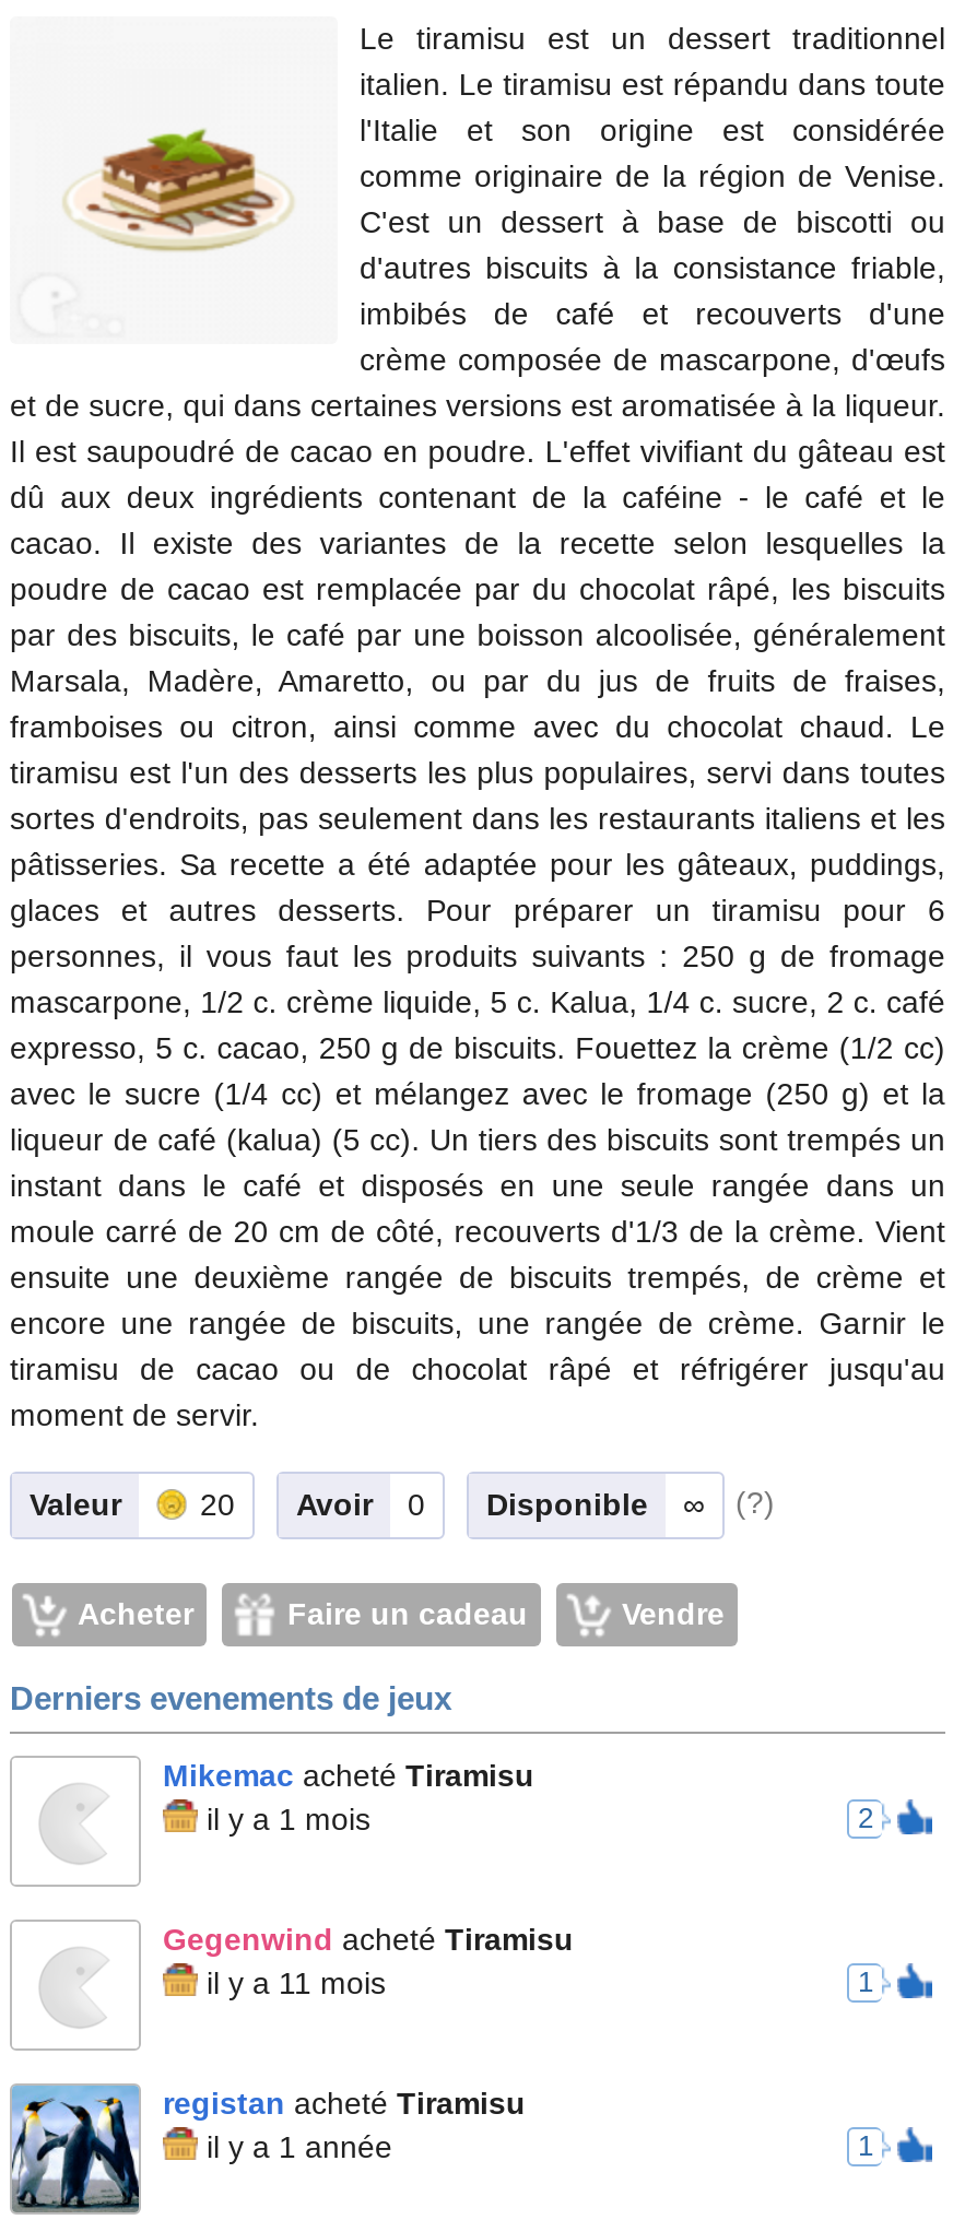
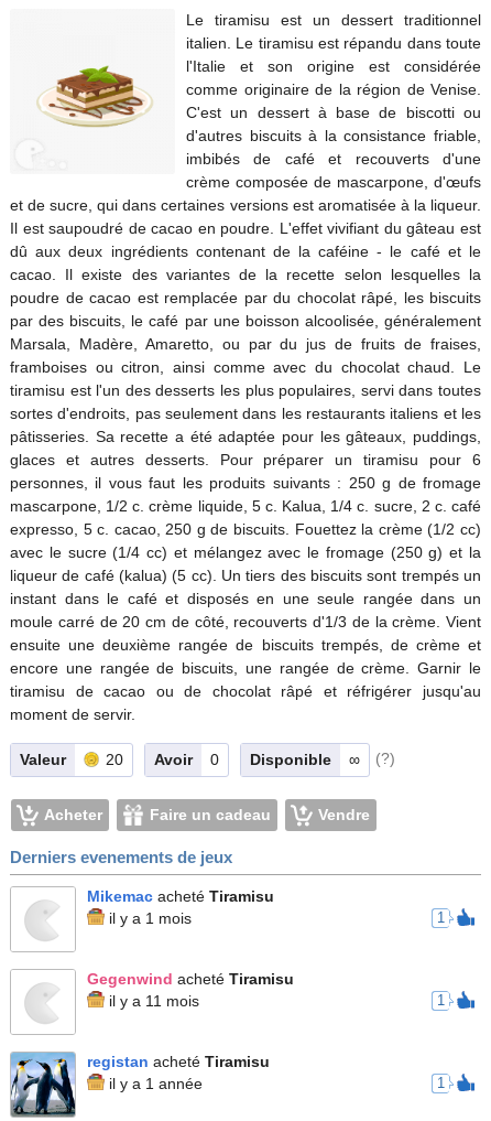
- 2
+ 1
